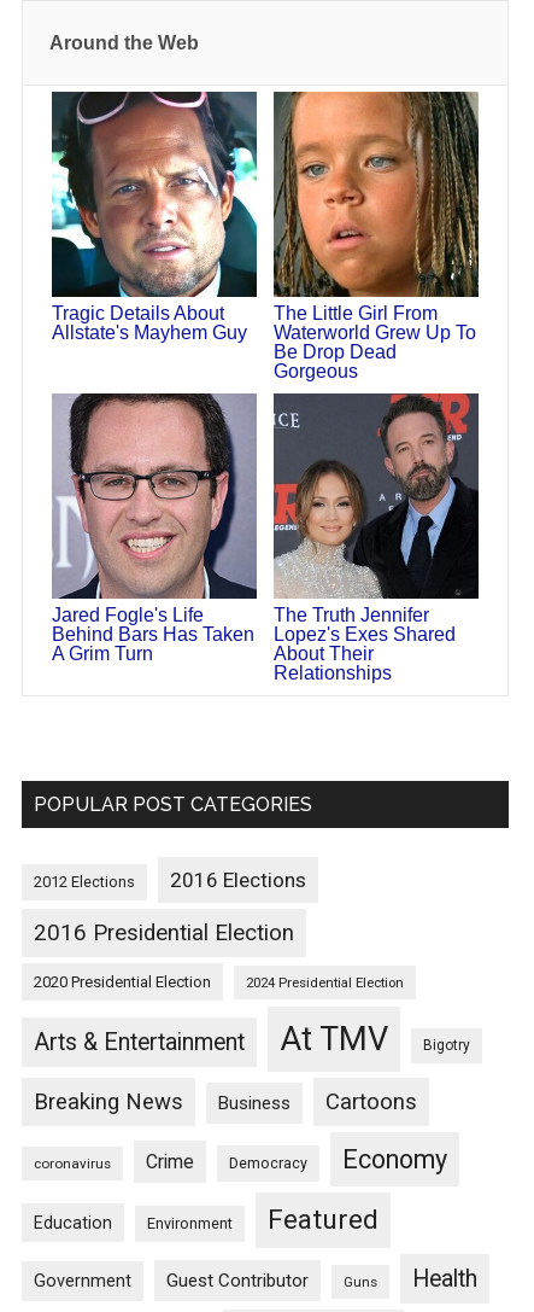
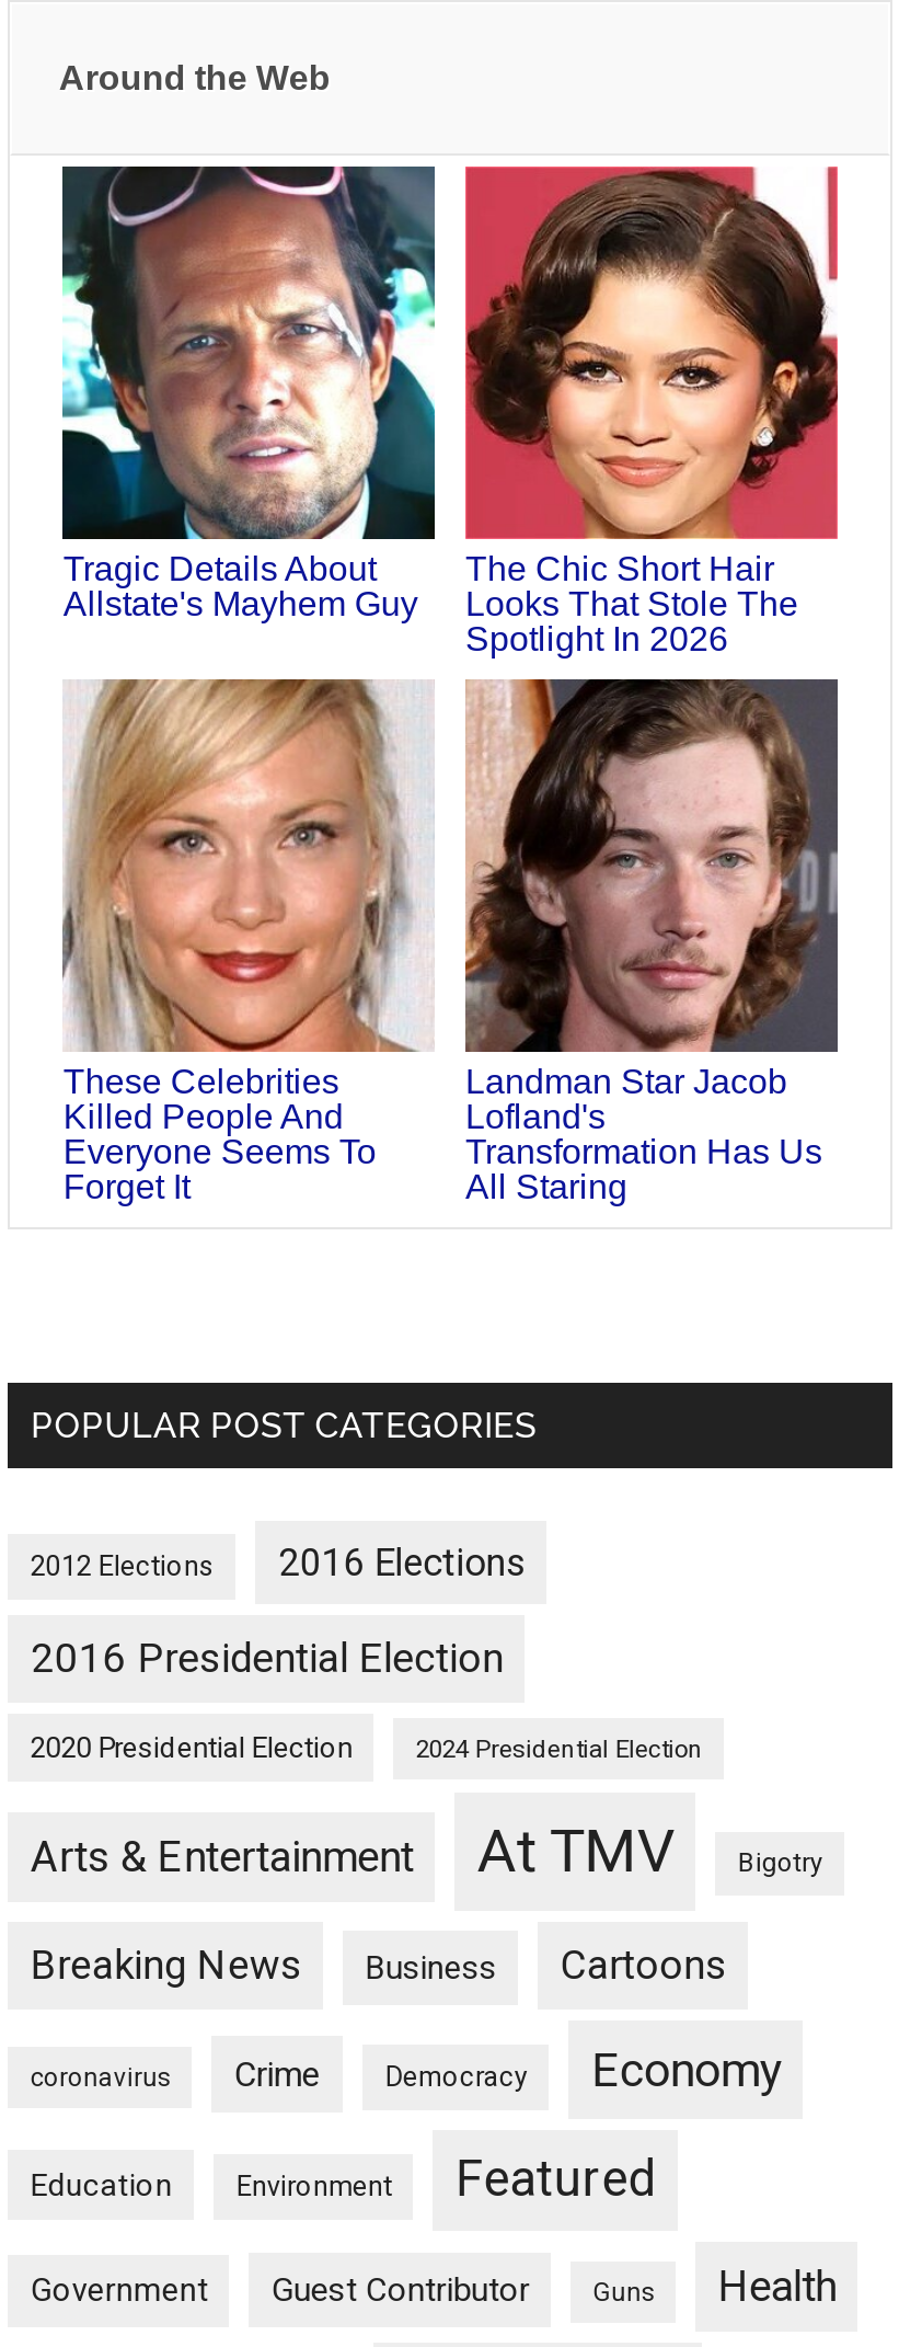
- [image]
- The Little Girl From
- Waterworld Grew Up To
- Be Drop Dead
- Gorgeous
+ [image]
+ The Chic Short Hair
+ Looks That Stole The
+ Spotlight In 2026

- [image]
- Jared Fogle's Life
- Behind Bars Has Taken
- A Grim Turn
+ [image]
+ These Celebrities
+ Killed People And
+ Everyone Seems To
+ Forget It

- [image]
- The Truth Jennifer
- Lopez's Exes Shared
- About Their
- Relationships
+ [image]
+ Landman Star Jacob
+ Lofland's
+ Transformation Has Us
+ All Staring
